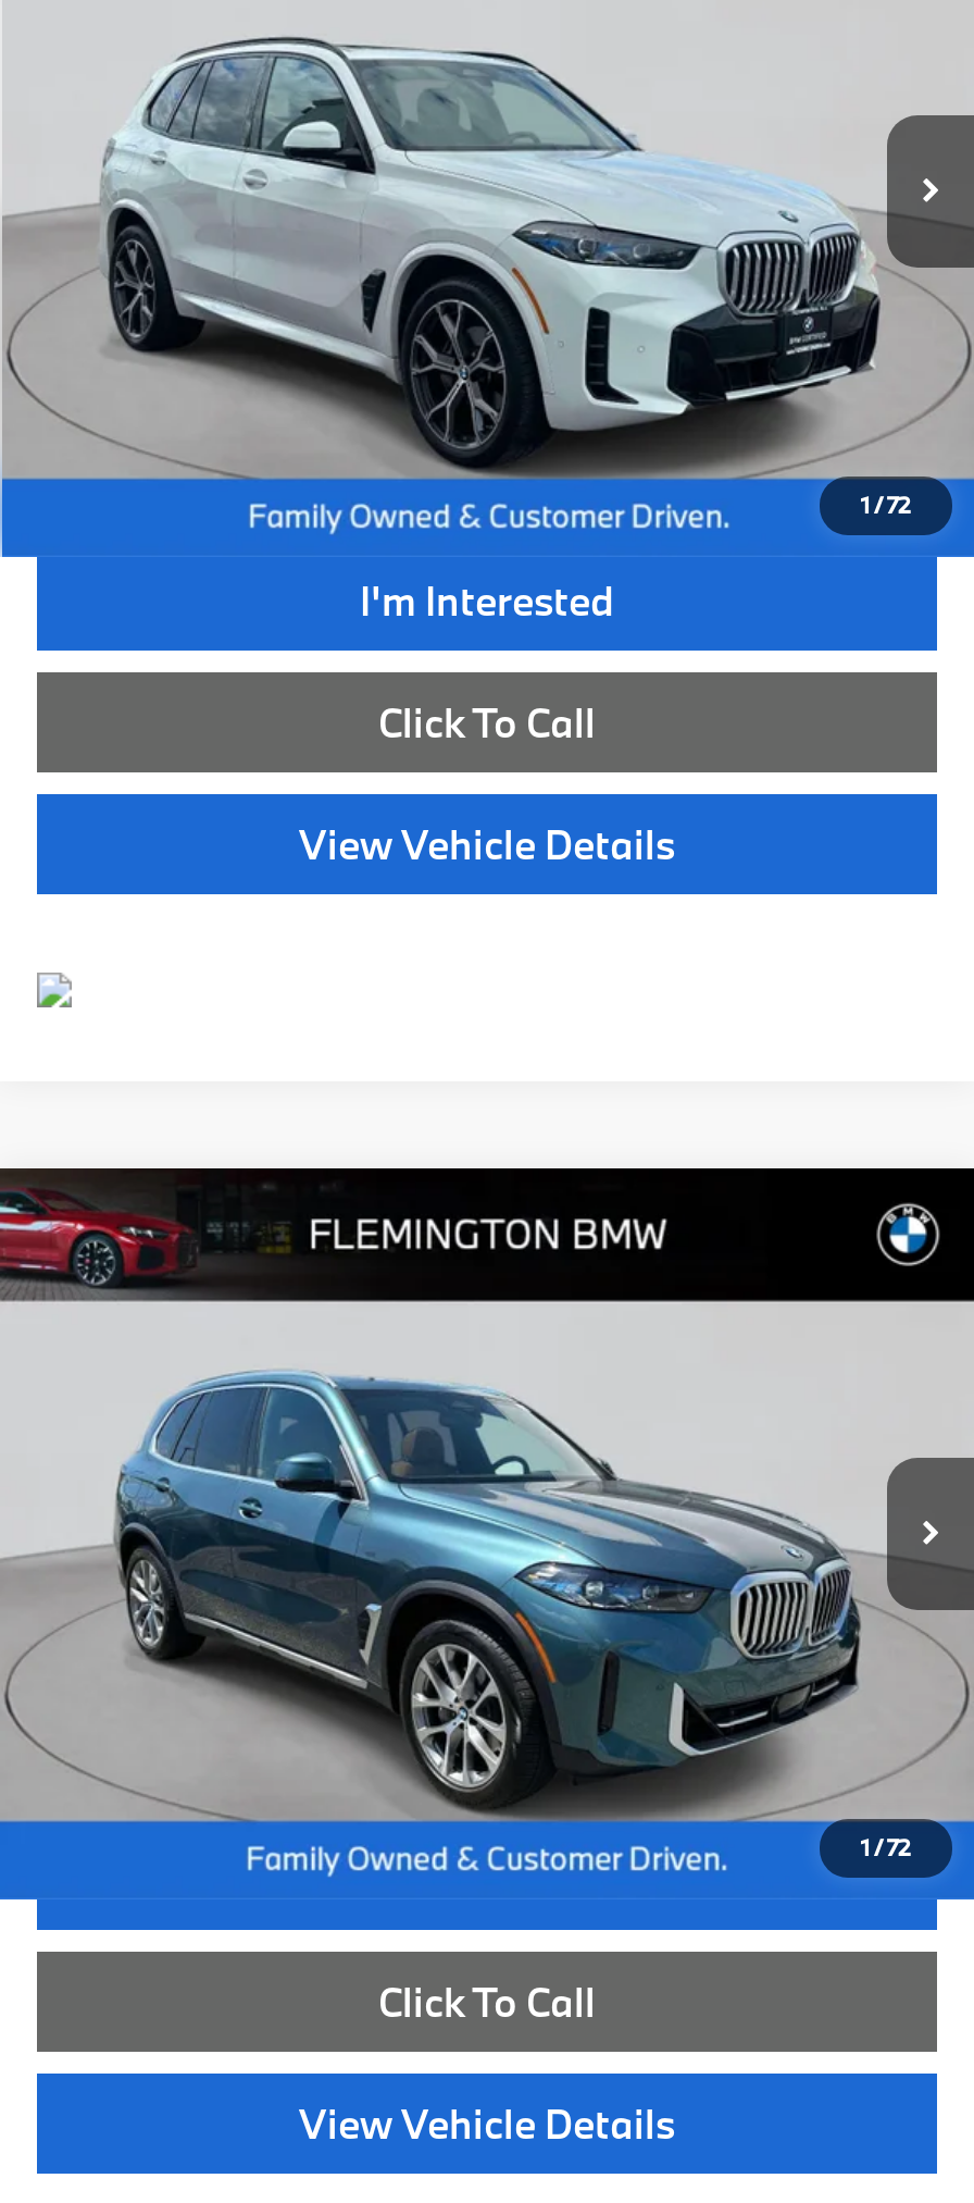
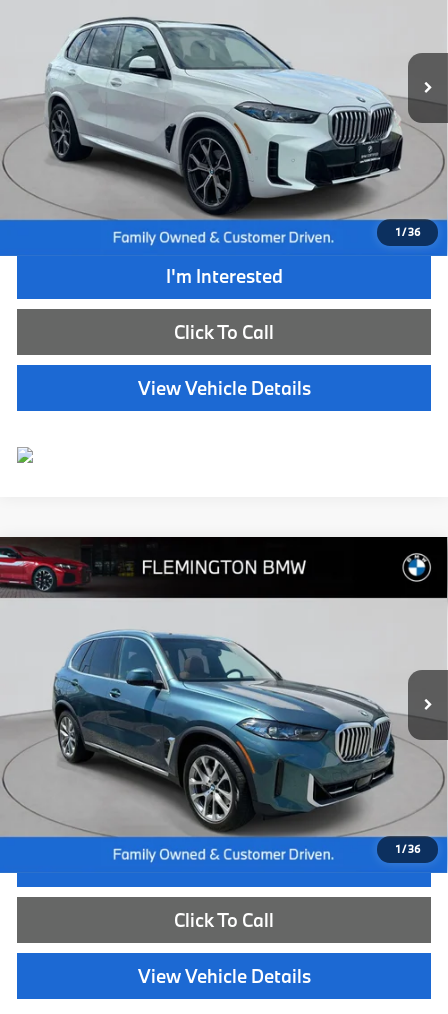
- 1 / 72
+ 1 / 36

- 1 / 72
+ 1 / 36
